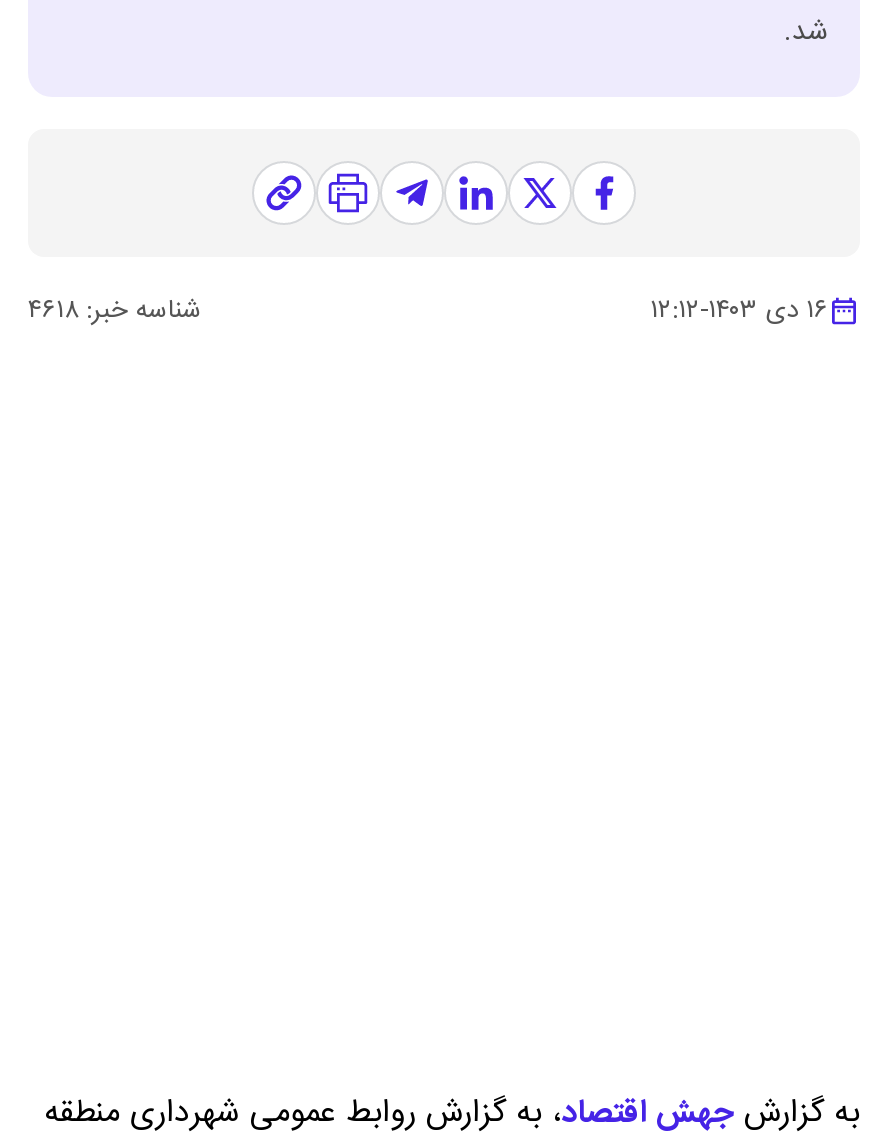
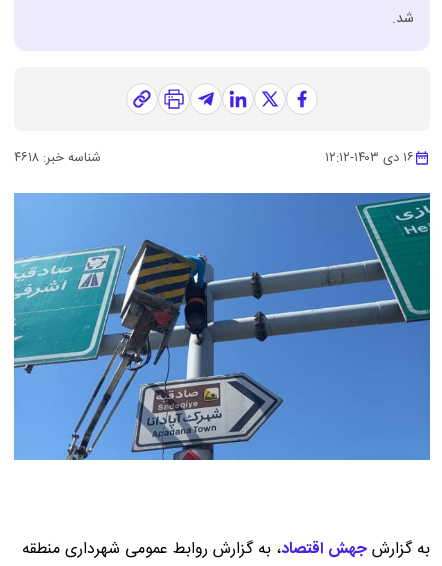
+ [image]
